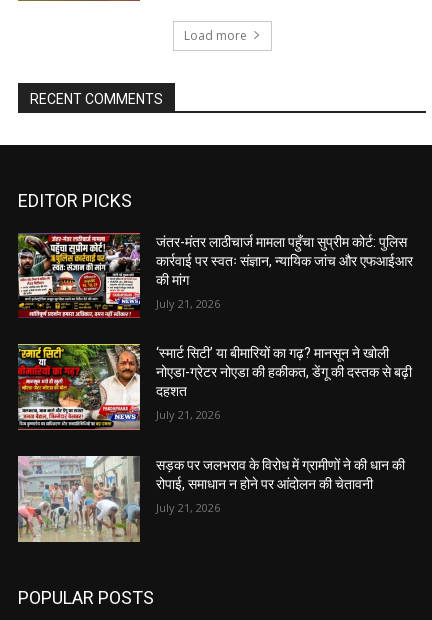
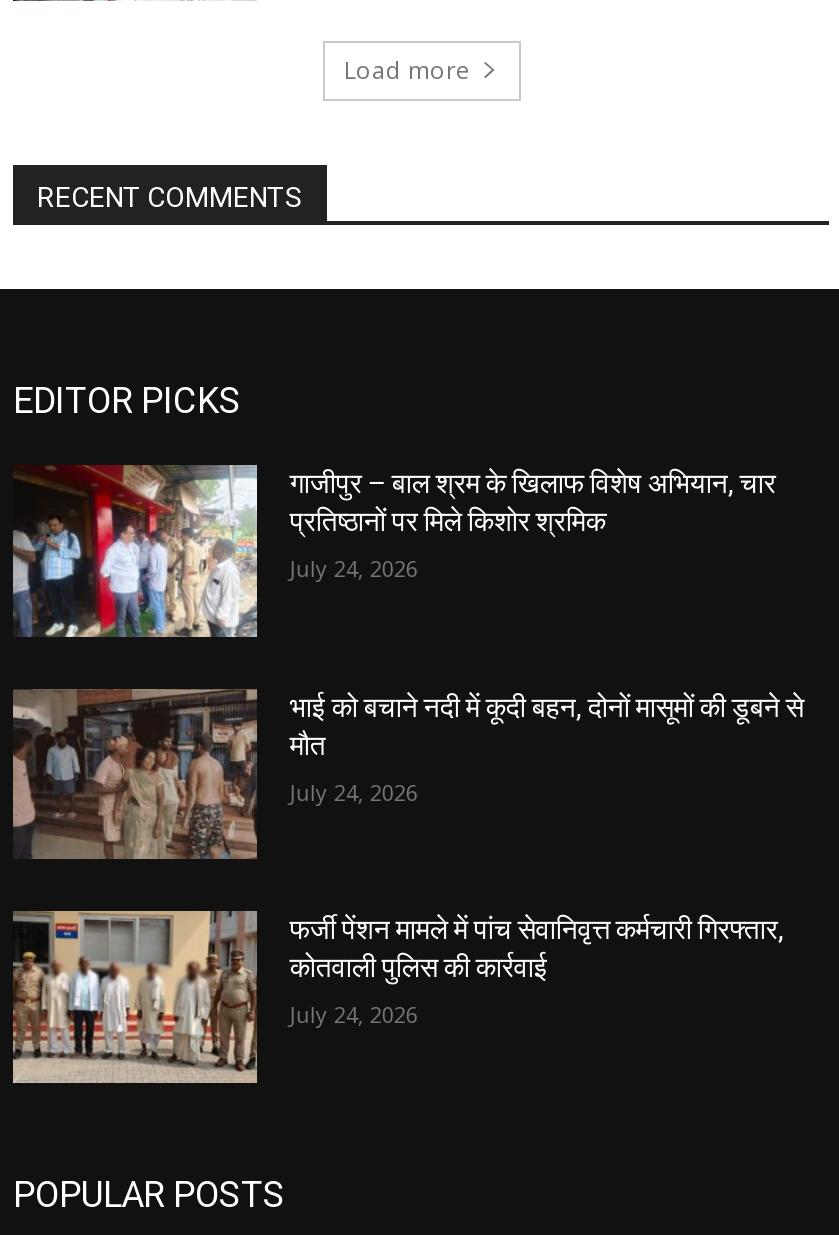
- [image]
- जंतर-मंतर लाठीचार्ज मामला पहुँचा सुप्रीम कोर्ट: पुलिस
- कार्रवाई पर स्वतः संज्ञान, न्यायिक जांच और एफआईआर
- की मांग
+ [image]
+ गाजीपुर – बाल श्रम के खिलाफ विशेष अभियान, चार
+ प्रतिष्ठानों पर मिले किशोर श्रमिक

- July 21, 2026
+ July 24, 2026

- [image]
- ‘स्मार्ट सिटी’ या बीमारियों का गढ़? मानसून ने खोली
- नोएडा-ग्रेटर नोएडा की हकीकत, डेंगू की दस्तक से बढ़ी
- दहशत
+ [image]
+ भाई को बचाने नदी में कूदी बहन, दोनों मासूमों की डूबने से
+ मौत

- July 21, 2026
+ July 24, 2026

- [image]
- सड़क पर जलभराव के विरोध में ग्रामीणों ने की धान की
- रोपाई, समाधान न होने पर आंदोलन की चेतावनी
+ [image]
+ फर्जी पेंशन मामले में पांच सेवानिवृत्त कर्मचारी गिरफ्तार,
+ कोतवाली पुलिस की कार्रवाई

- July 21, 2026
+ July 24, 2026
